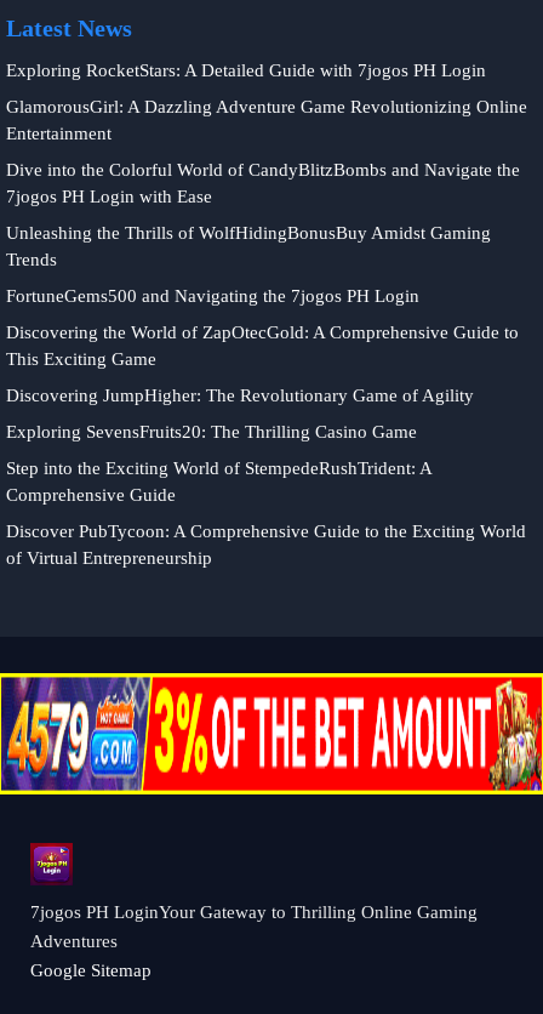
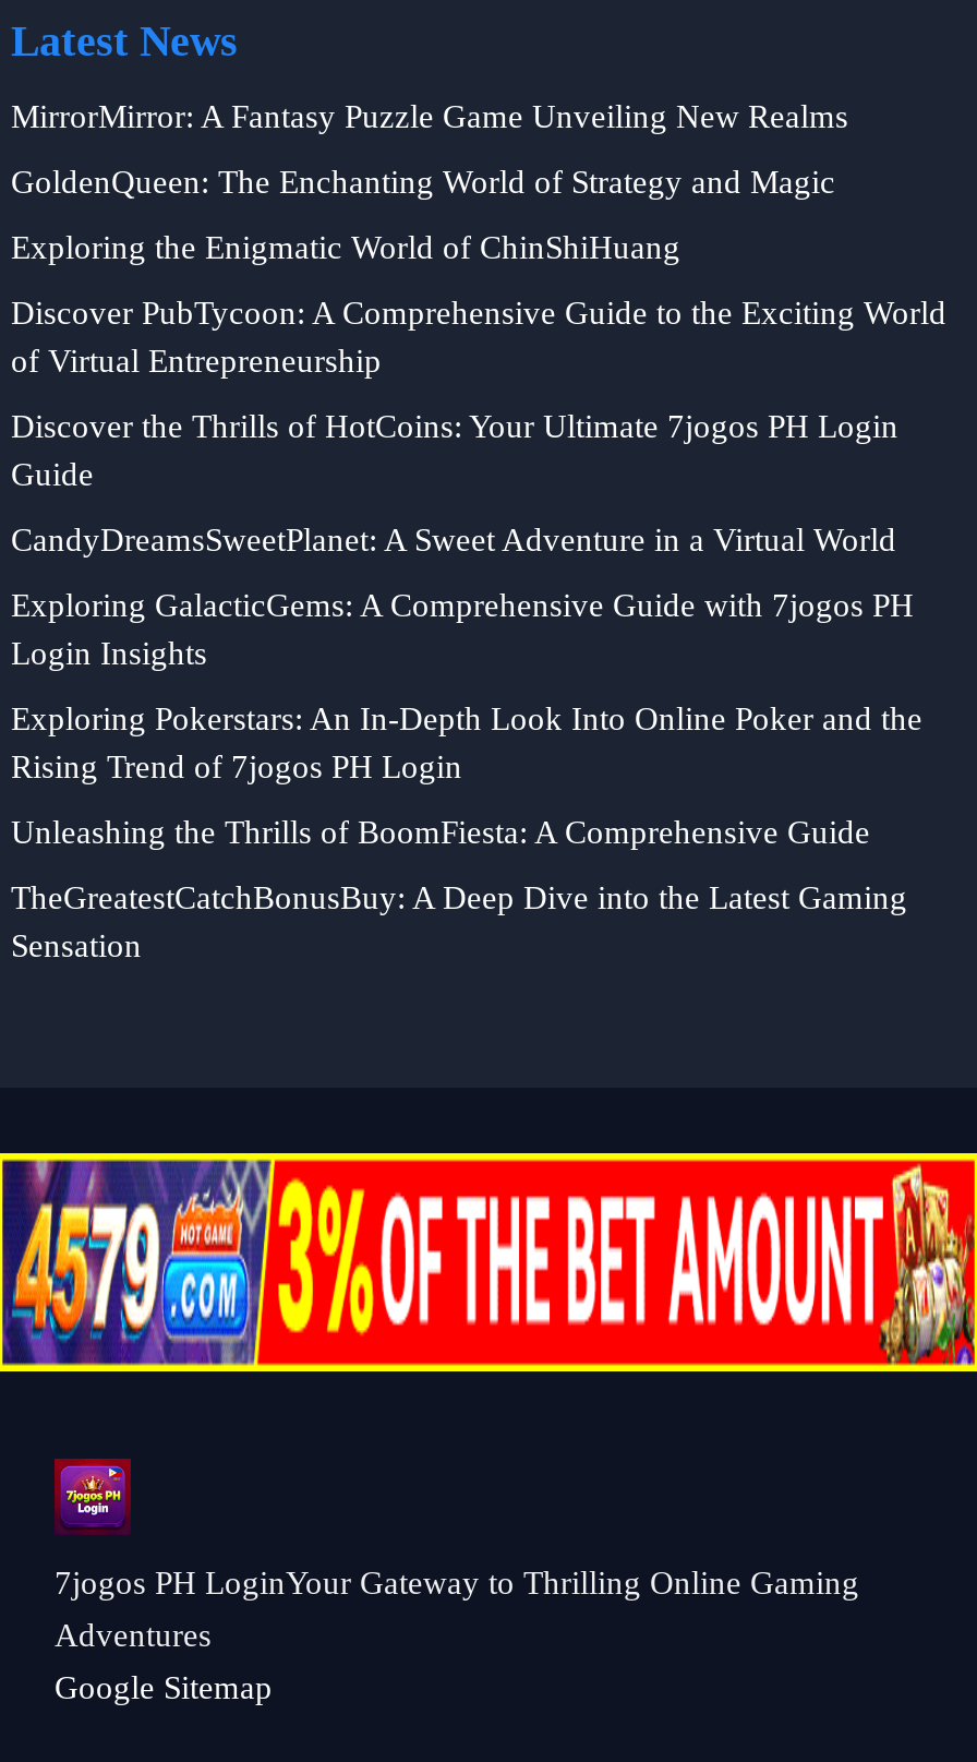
- Exploring RocketStars: A Detailed Guide with 7jogos PH Login
- GlamorousGirl: A Dazzling Adventure Game Revolutionizing Online
- Entertainment
- Dive into the Colorful World of CandyBlitzBombs and Navigate the
- 7jogos PH Login with Ease
- Unleashing the Thrills of WolfHidingBonusBuy Amidst Gaming
- Trends
- FortuneGems500 and Navigating the 7jogos PH Login
- Discovering the World of ZapOtecGold: A Comprehensive Guide to
- This Exciting Game
- Discovering JumpHigher: The Revolutionary Game of Agility
- Exploring SevensFruits20: The Thrilling Casino Game
- Step into the Exciting World of StempedeRushTrident: A
- Comprehensive Guide
+ MirrorMirror: A Fantasy Puzzle Game Unveiling New Realms
+ GoldenQueen: The Enchanting World of Strategy and Magic
+ Exploring the Enigmatic World of ChinShiHuang

moved up: Discover PubTycoon: A Comprehensive Guide to the Exciting World | of Virtual Entrepreneurship

+ Discover the Thrills of HotCoins: Your Ultimate 7jogos PH Login
+ Guide
+ CandyDreamsSweetPlanet: A Sweet Adventure in a Virtual World
+ Exploring GalacticGems: A Comprehensive Guide with 7jogos PH
+ Login Insights
+ Exploring Pokerstars: An In-Depth Look Into Online Poker and the
+ Rising Trend of 7jogos PH Login
+ Unleashing the Thrills of BoomFiesta: A Comprehensive Guide
+ TheGreatestCatchBonusBuy: A Deep Dive into the Latest Gaming
+ Sensation
